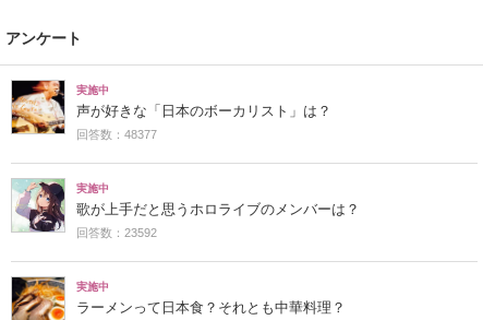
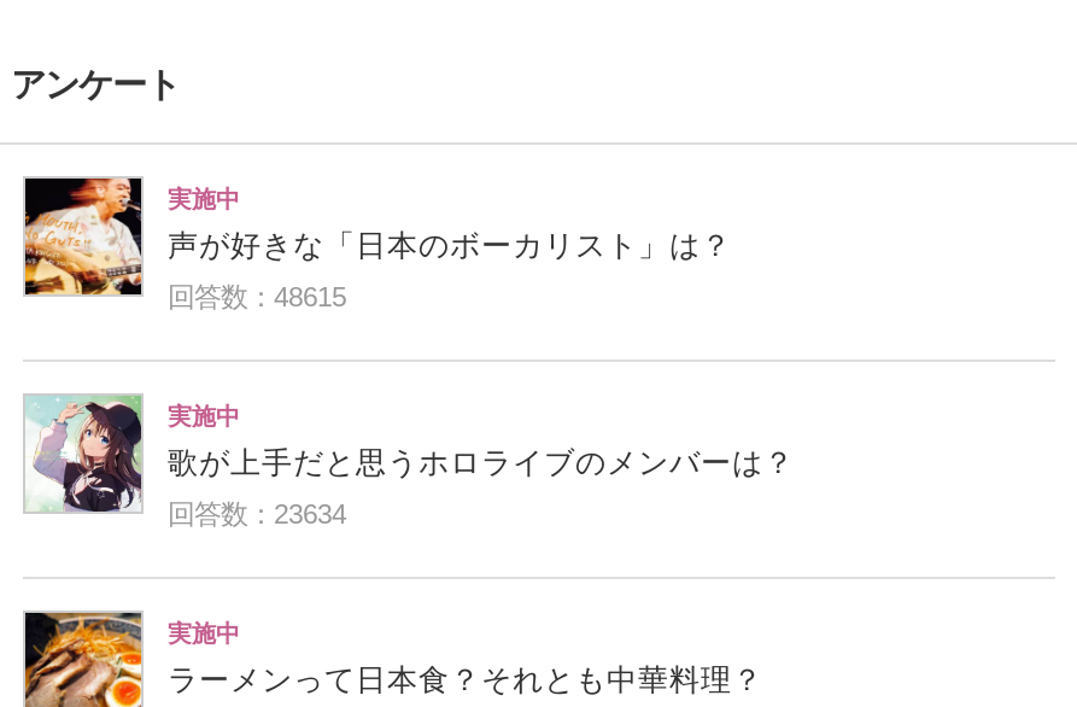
- 回答数：48377
+ 回答数：48615

- 回答数：23592
+ 回答数：23634
